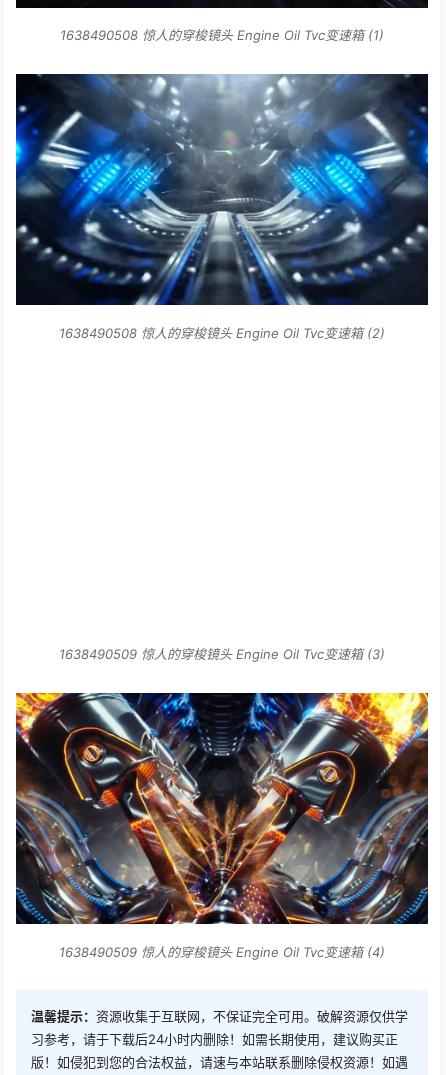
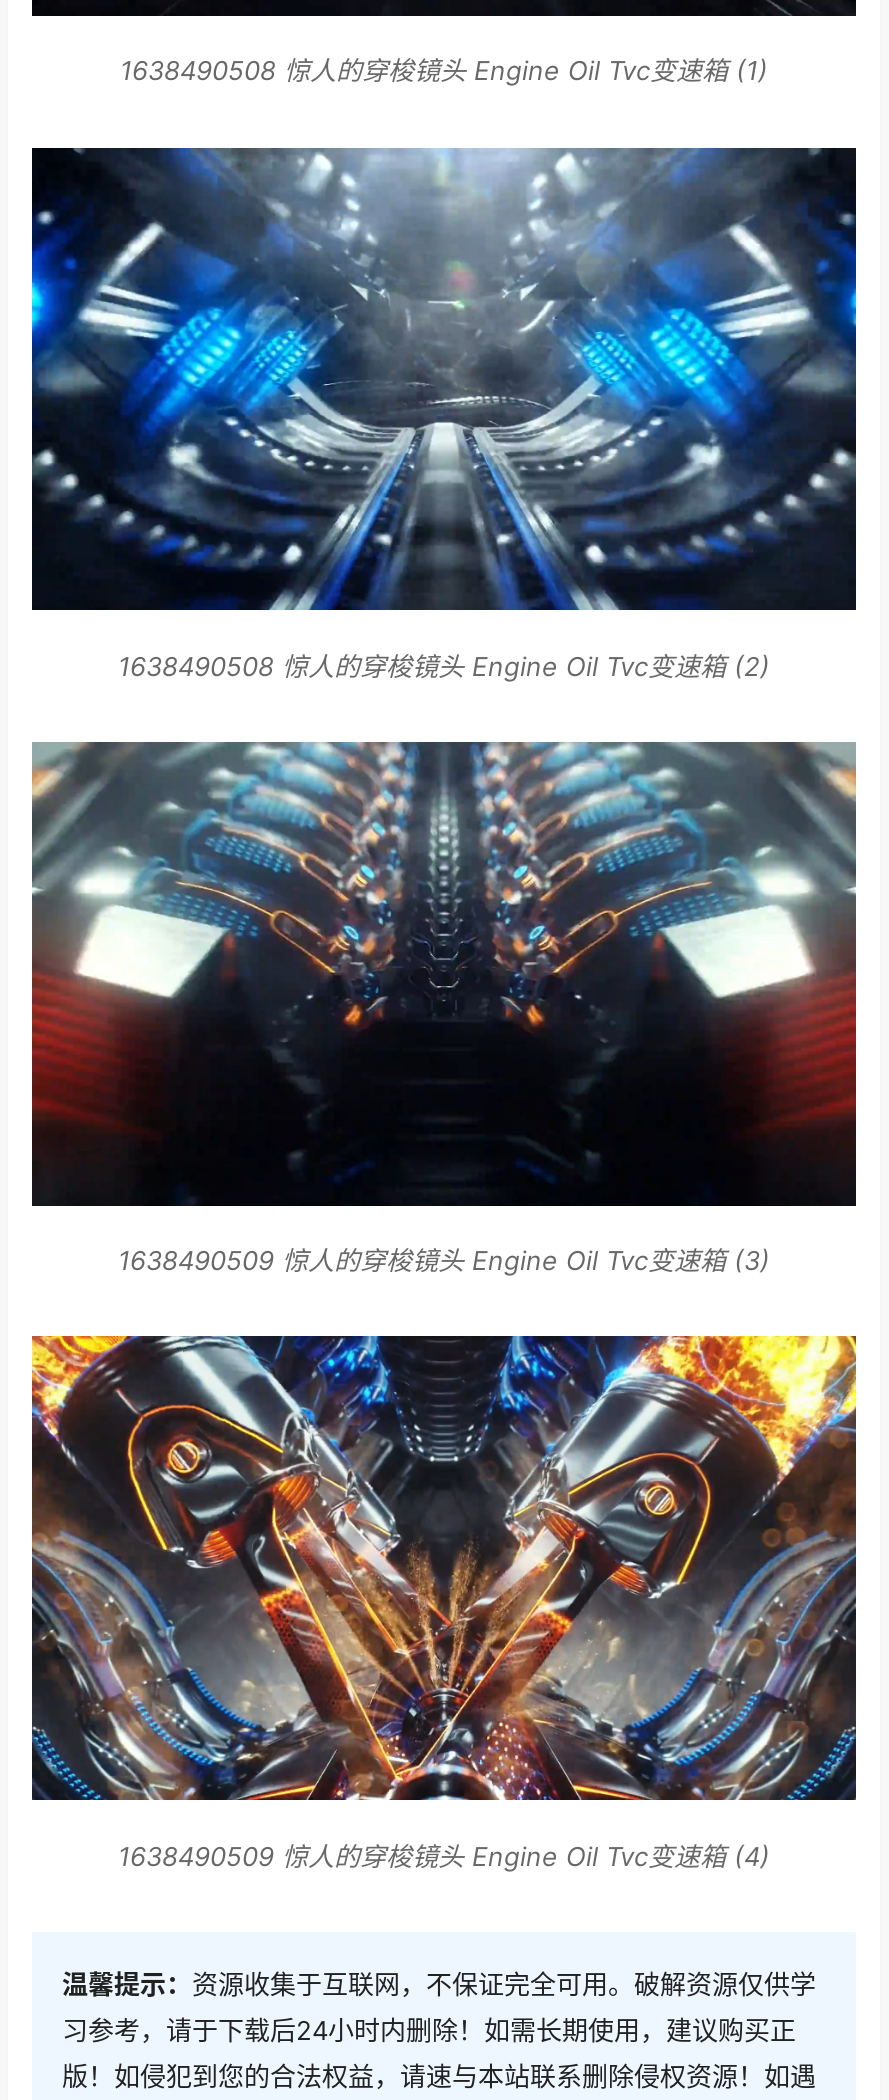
+ [image]
